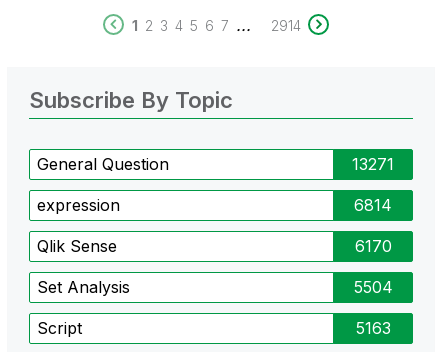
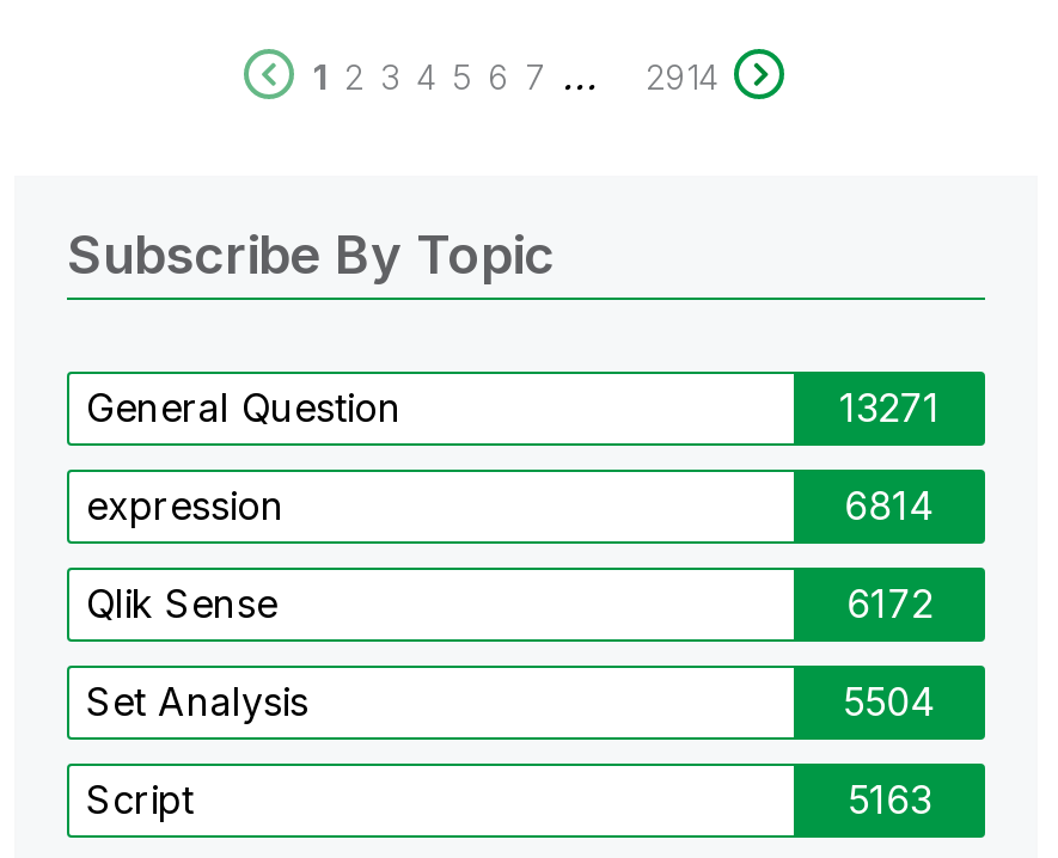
- 6170
+ 6172
